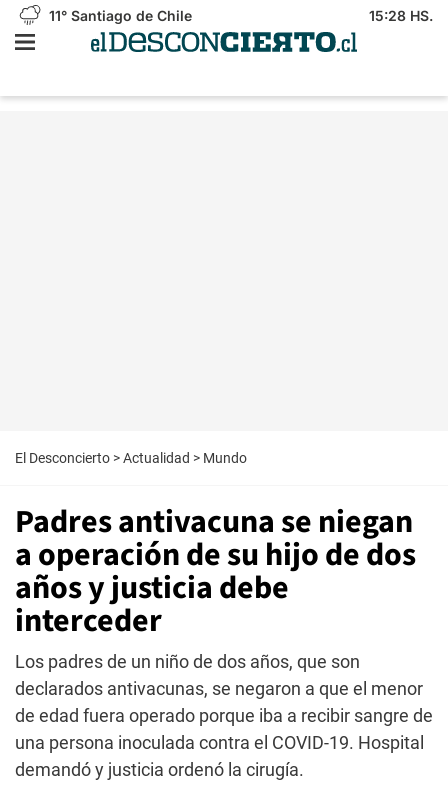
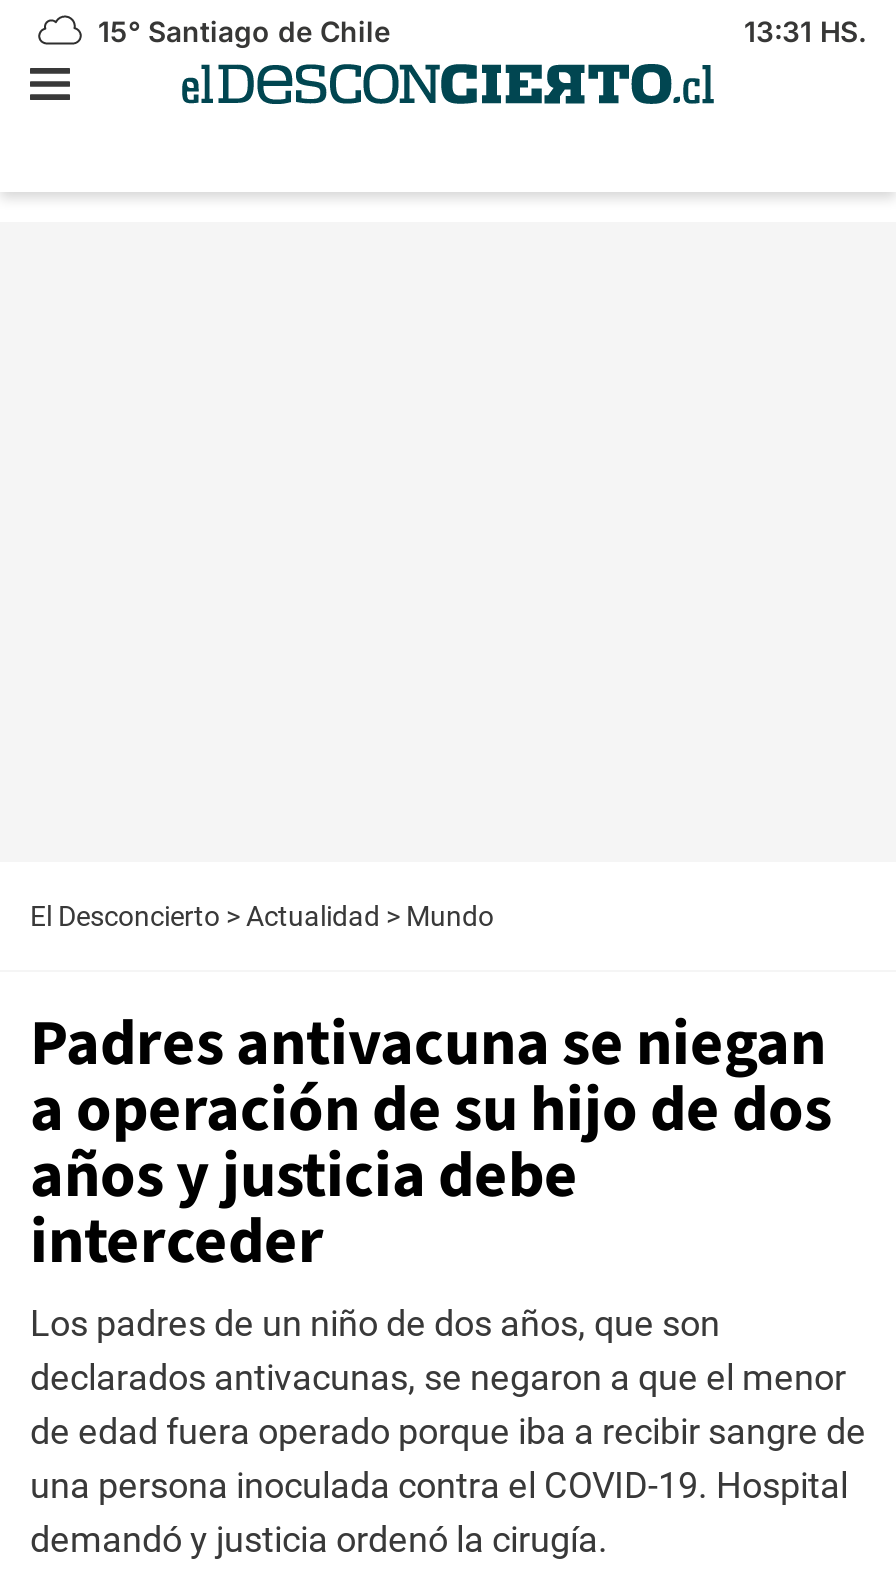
- 11° Santiago de Chile
+ 15° Santiago de Chile

- 15:28 HS.
+ 13:31 HS.
